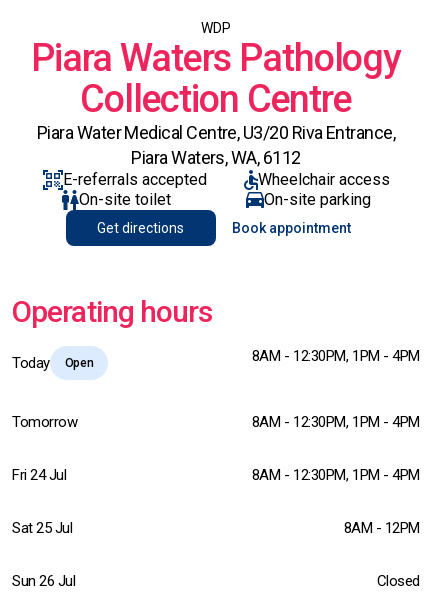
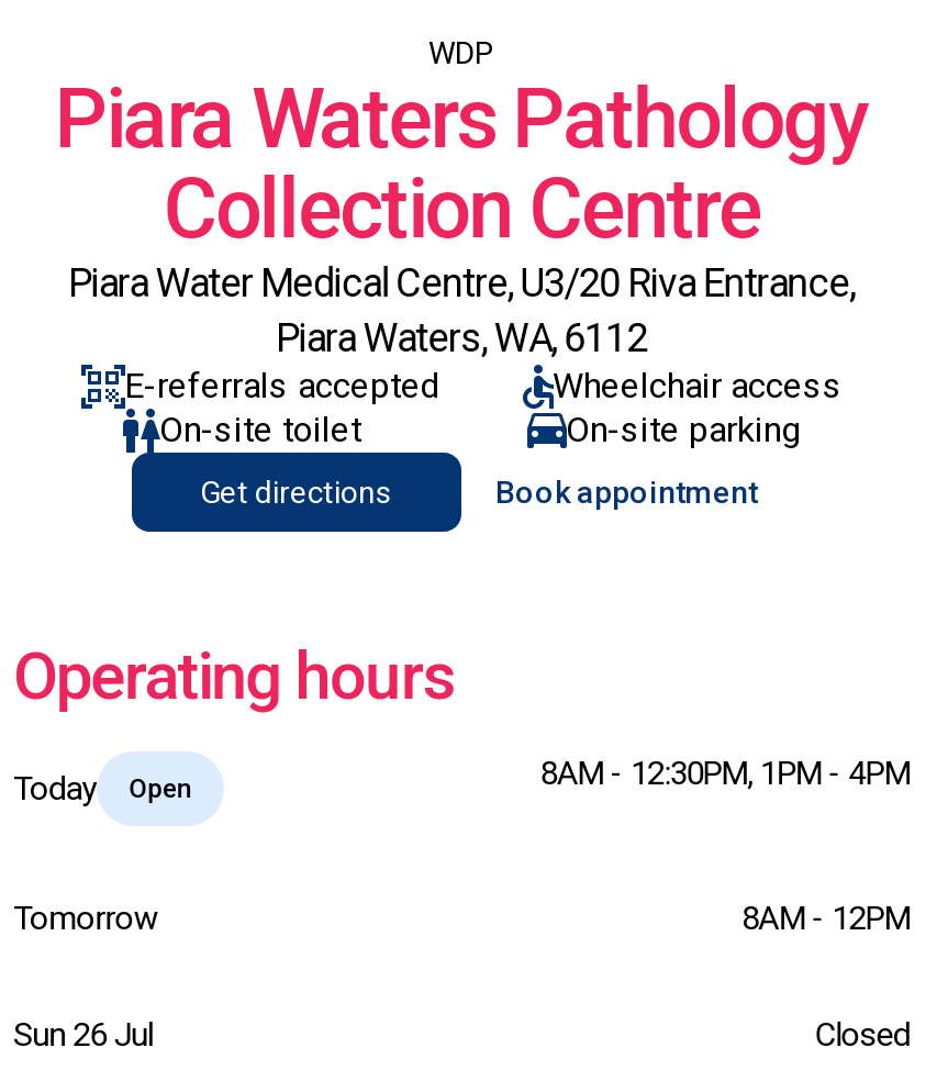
- 8AM - 12:30PM, 1PM - 4PM
- Fri 24 Jul
- 8AM - 12:30PM, 1PM - 4PM
- Sat 25 Jul
